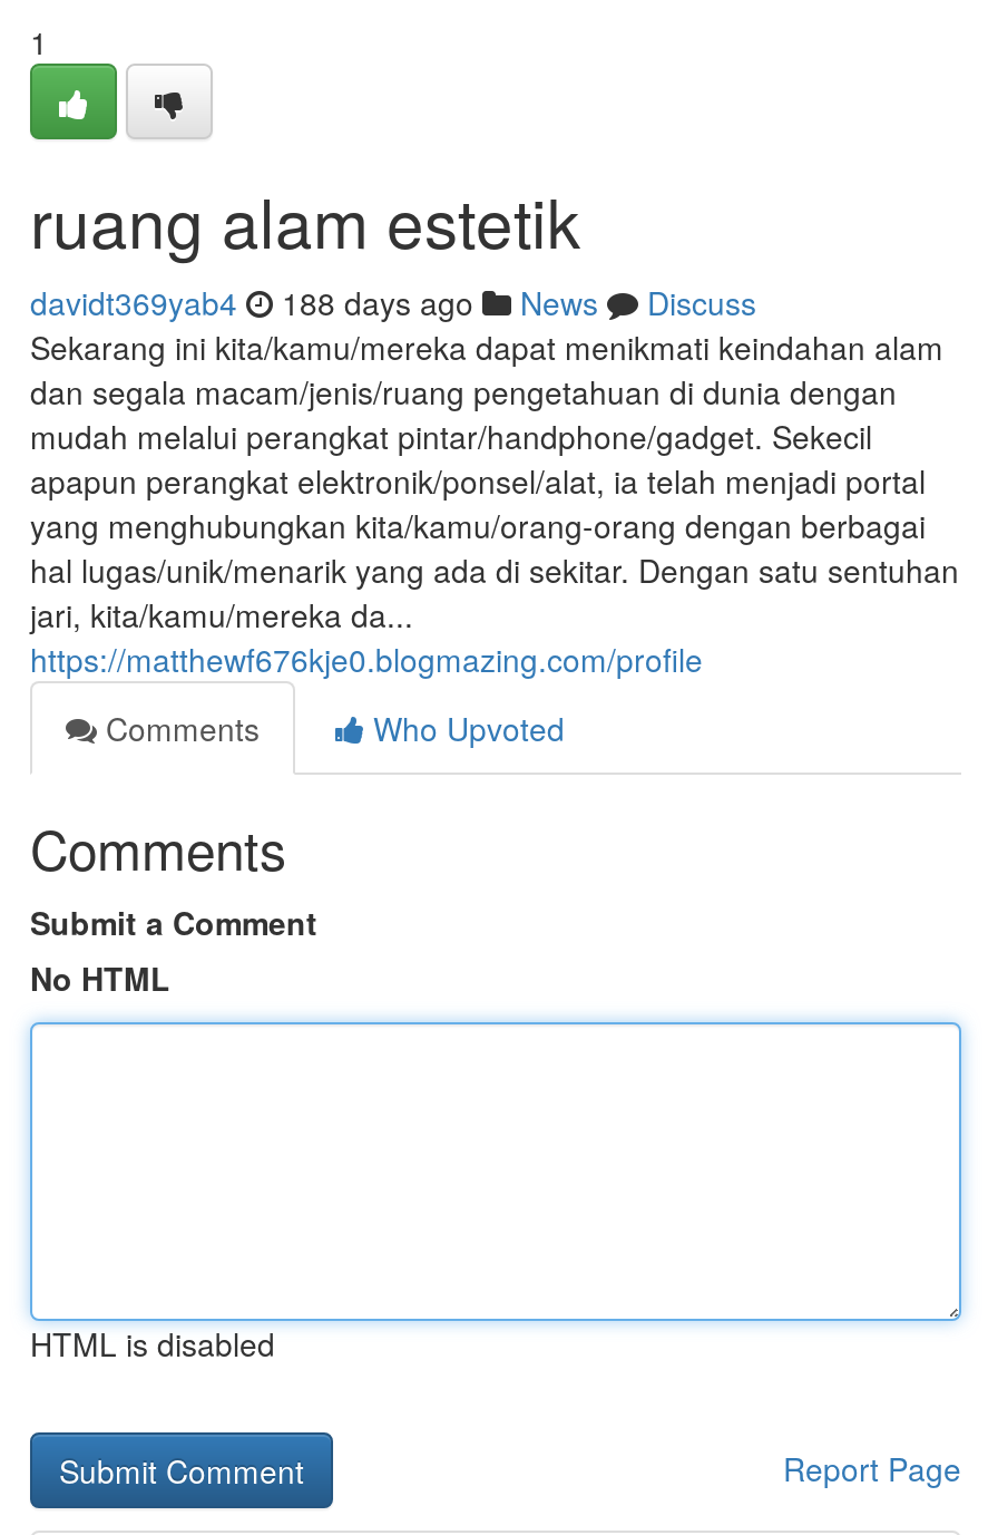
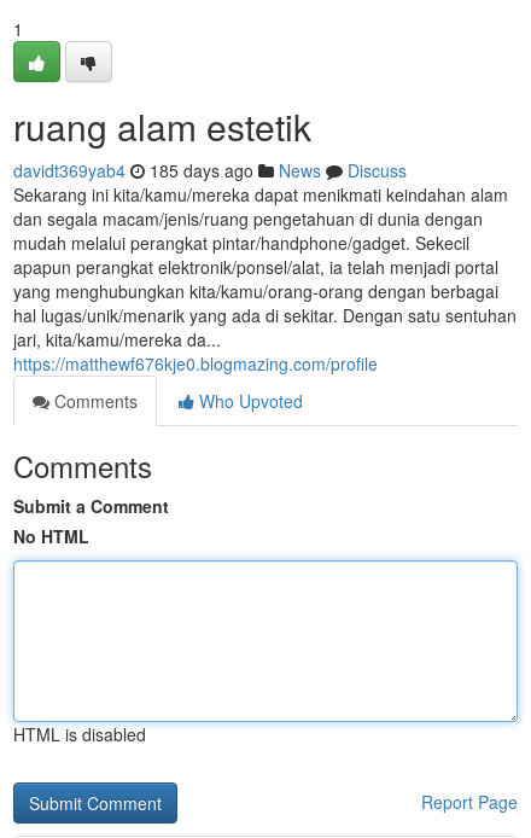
- davidt369yab4 188 days ago News Discuss
+ davidt369yab4 185 days ago News Discuss
